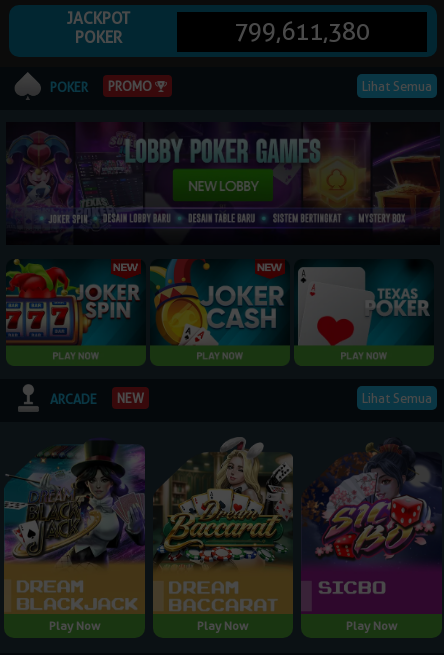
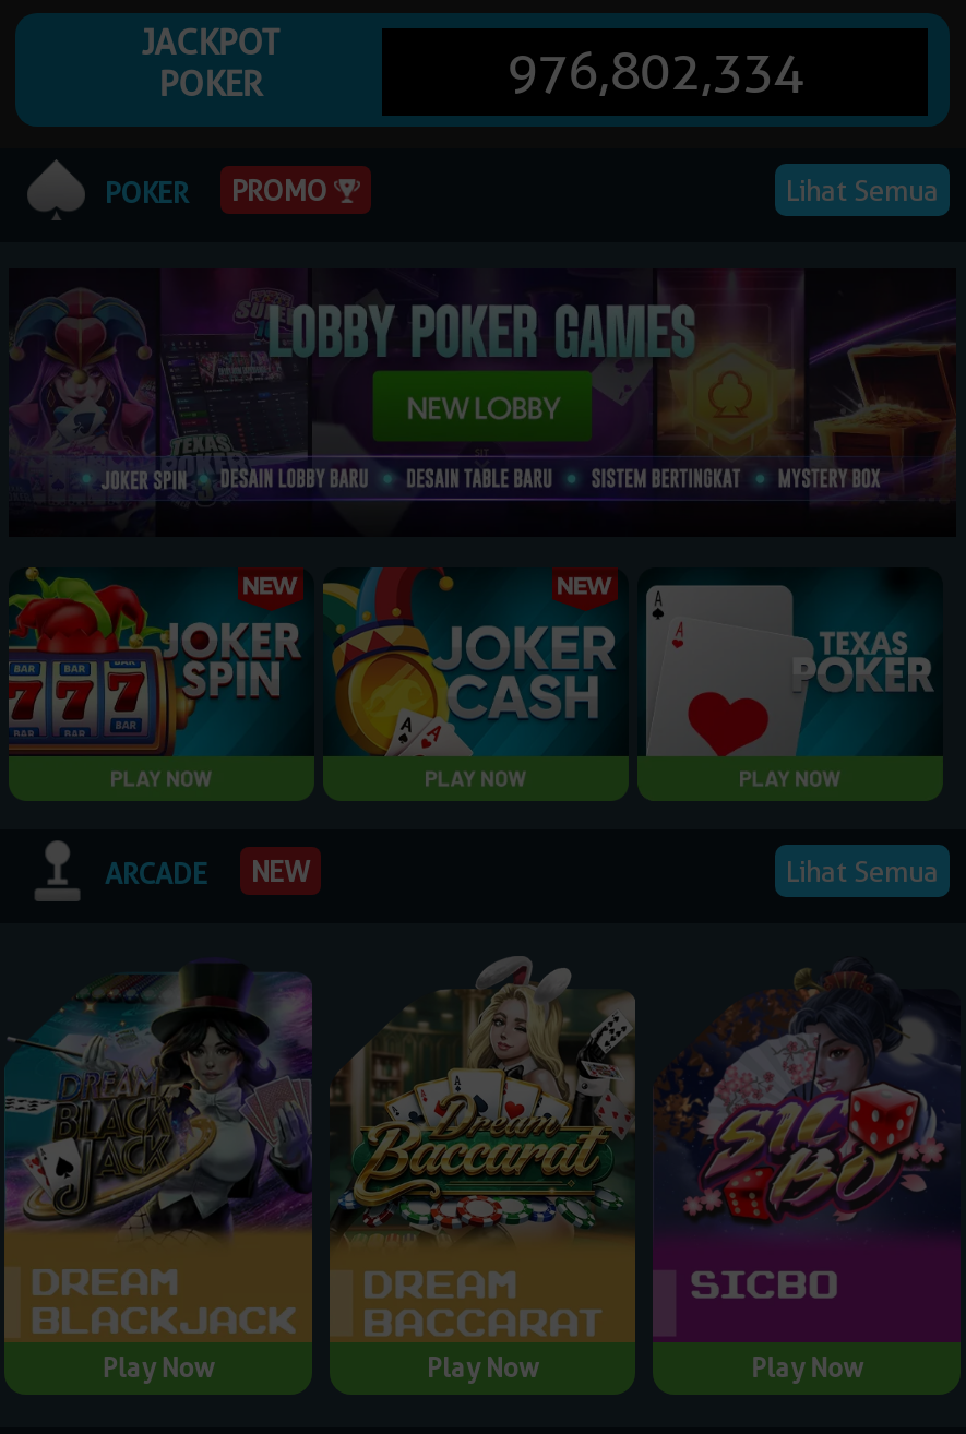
- 799,611,380
+ 976,802,334
